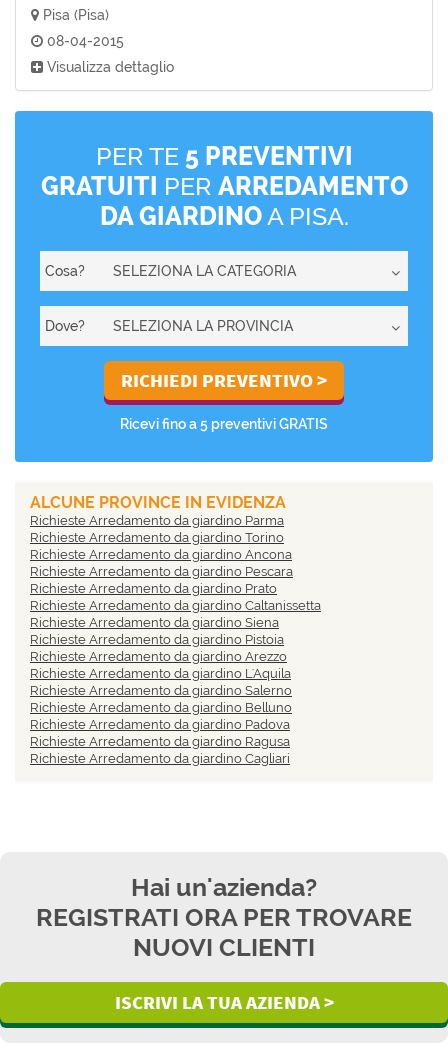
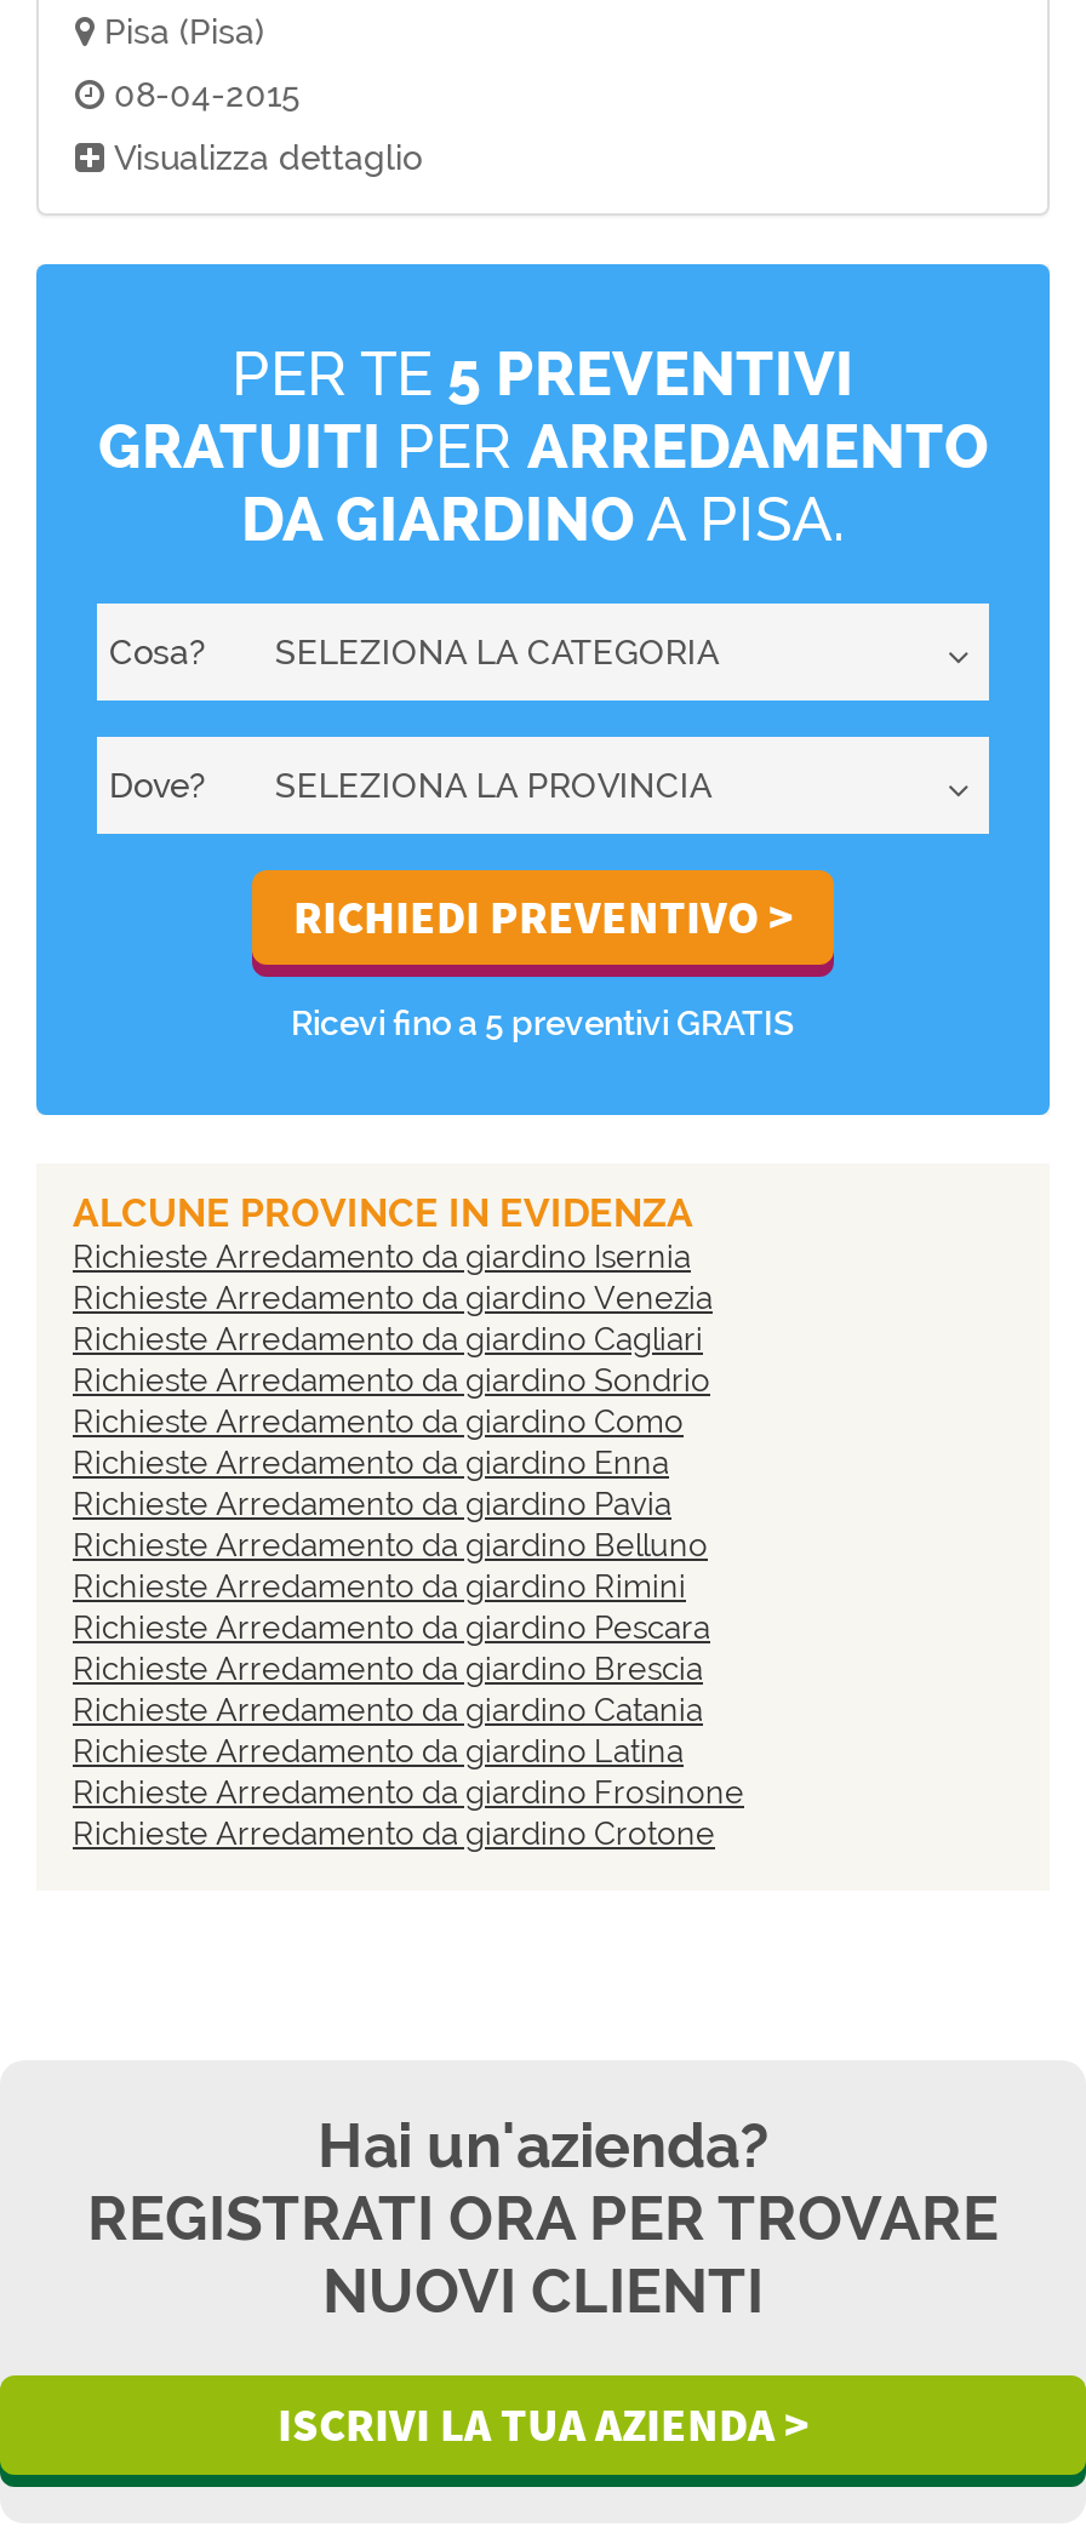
- Richieste Arredamento da giardino Parma
- Richieste Arredamento da giardino Torino
- Richieste Arredamento da giardino Ancona
+ Richieste Arredamento da giardino Isernia
+ Richieste Arredamento da giardino Venezia
+ Richieste Arredamento da giardino Sondrio
+ Richieste Arredamento da giardino Como
+ Richieste Arredamento da giardino Enna
+ Richieste Arredamento da giardino Pavia
+ Richieste Arredamento da giardino Rimini

moved down: Richieste Arredamento da giardino Pescara

- Richieste Arredamento da giardino Prato
- Richieste Arredamento da giardino Caltanissetta
- Richieste Arredamento da giardino Siena
- Richieste Arredamento da giardino Pistoia
- Richieste Arredamento da giardino Arezzo
- Richieste Arredamento da giardino L'Aquila
- Richieste Arredamento da giardino Salerno
- Richieste Arredamento da giardino Padova
- Richieste Arredamento da giardino Ragusa
+ Richieste Arredamento da giardino Brescia
+ Richieste Arredamento da giardino Catania
+ Richieste Arredamento da giardino Latina
+ Richieste Arredamento da giardino Frosinone
+ Richieste Arredamento da giardino Crotone

moved up: Richieste Arredamento da giardino Belluno

moved up: Richieste Arredamento da giardino Cagliari
